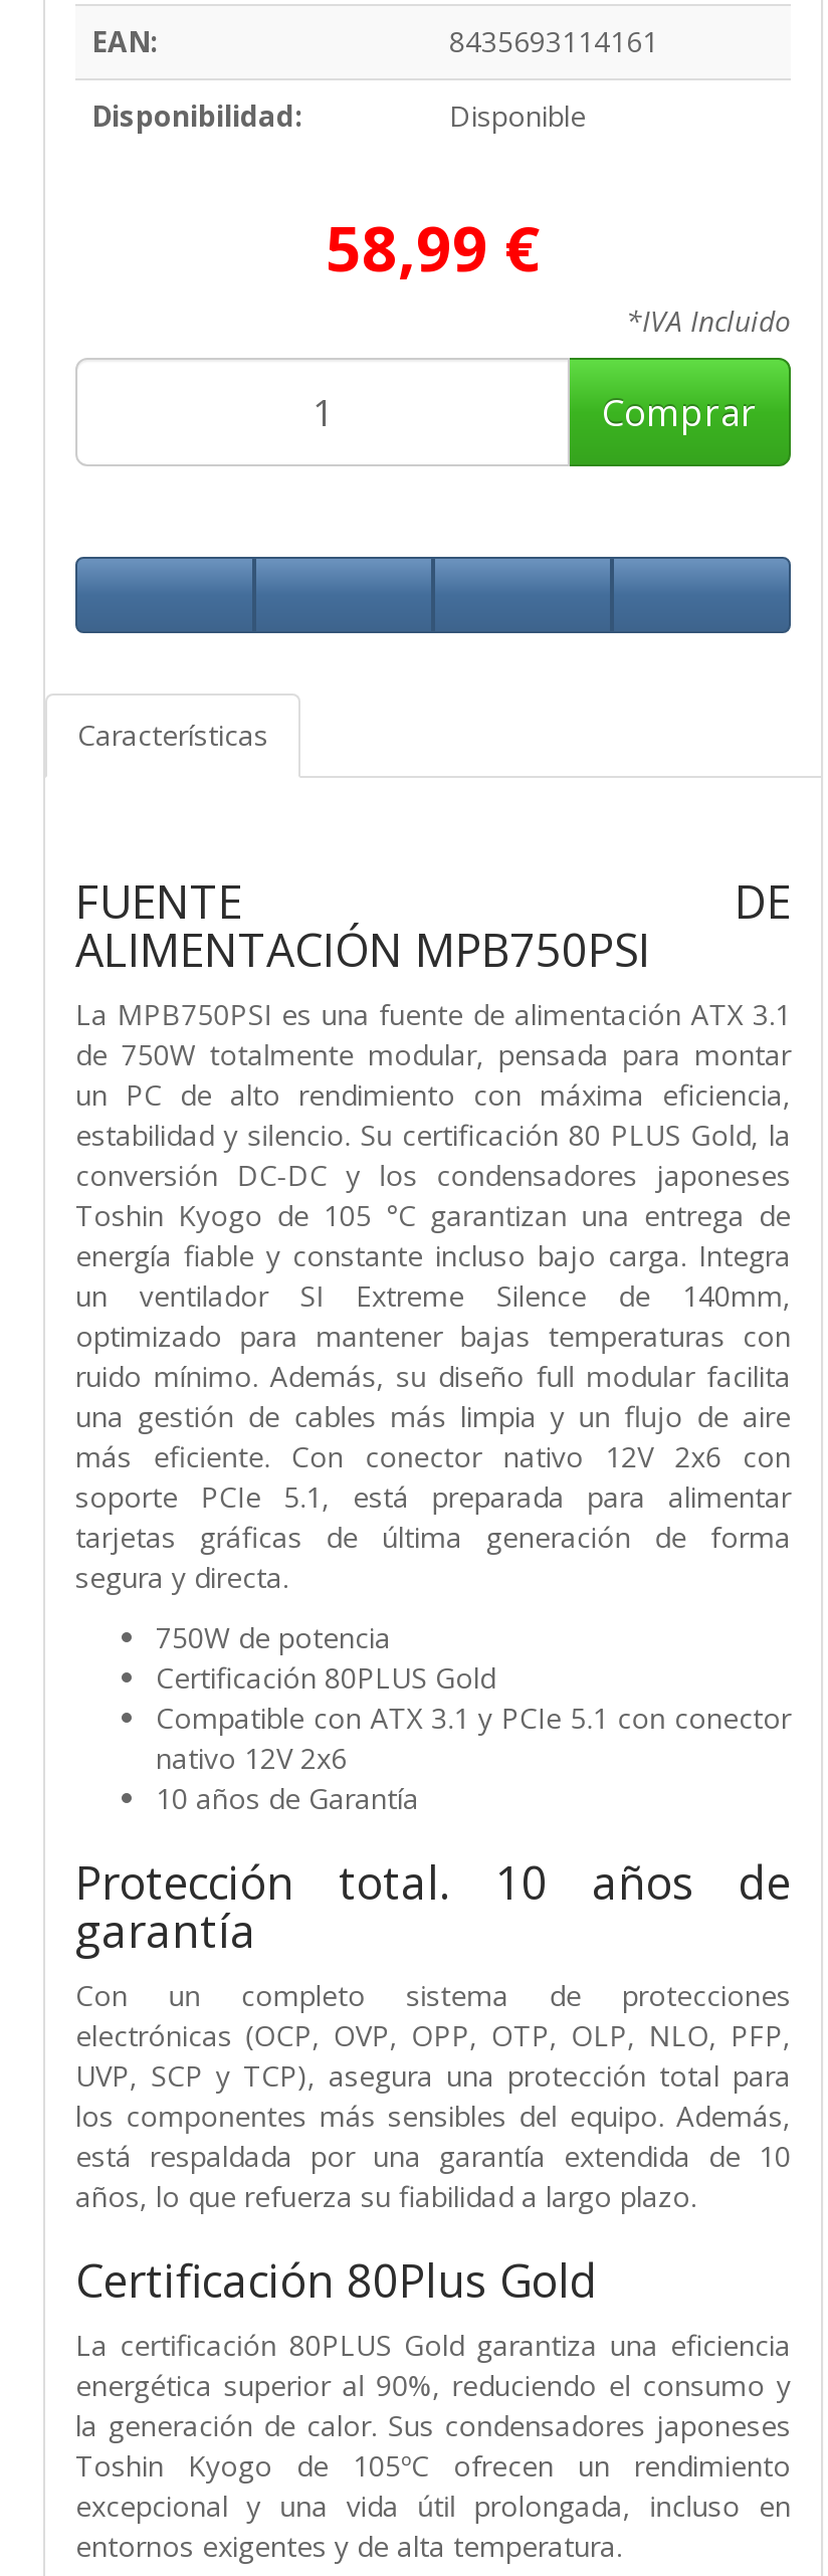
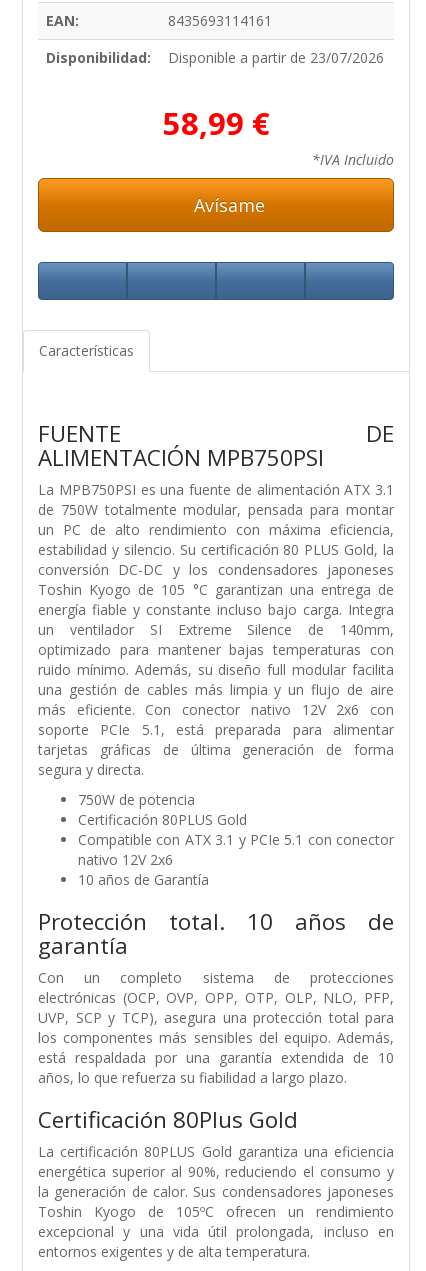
- Disponible
+ Disponible a partir de 23/07/2026

- Comprar
+ Avísame
